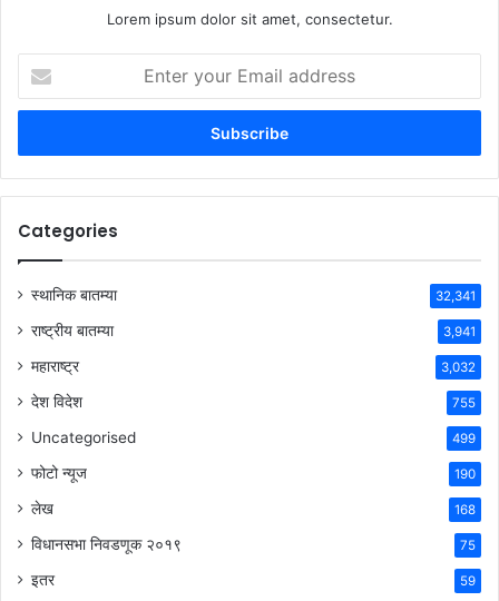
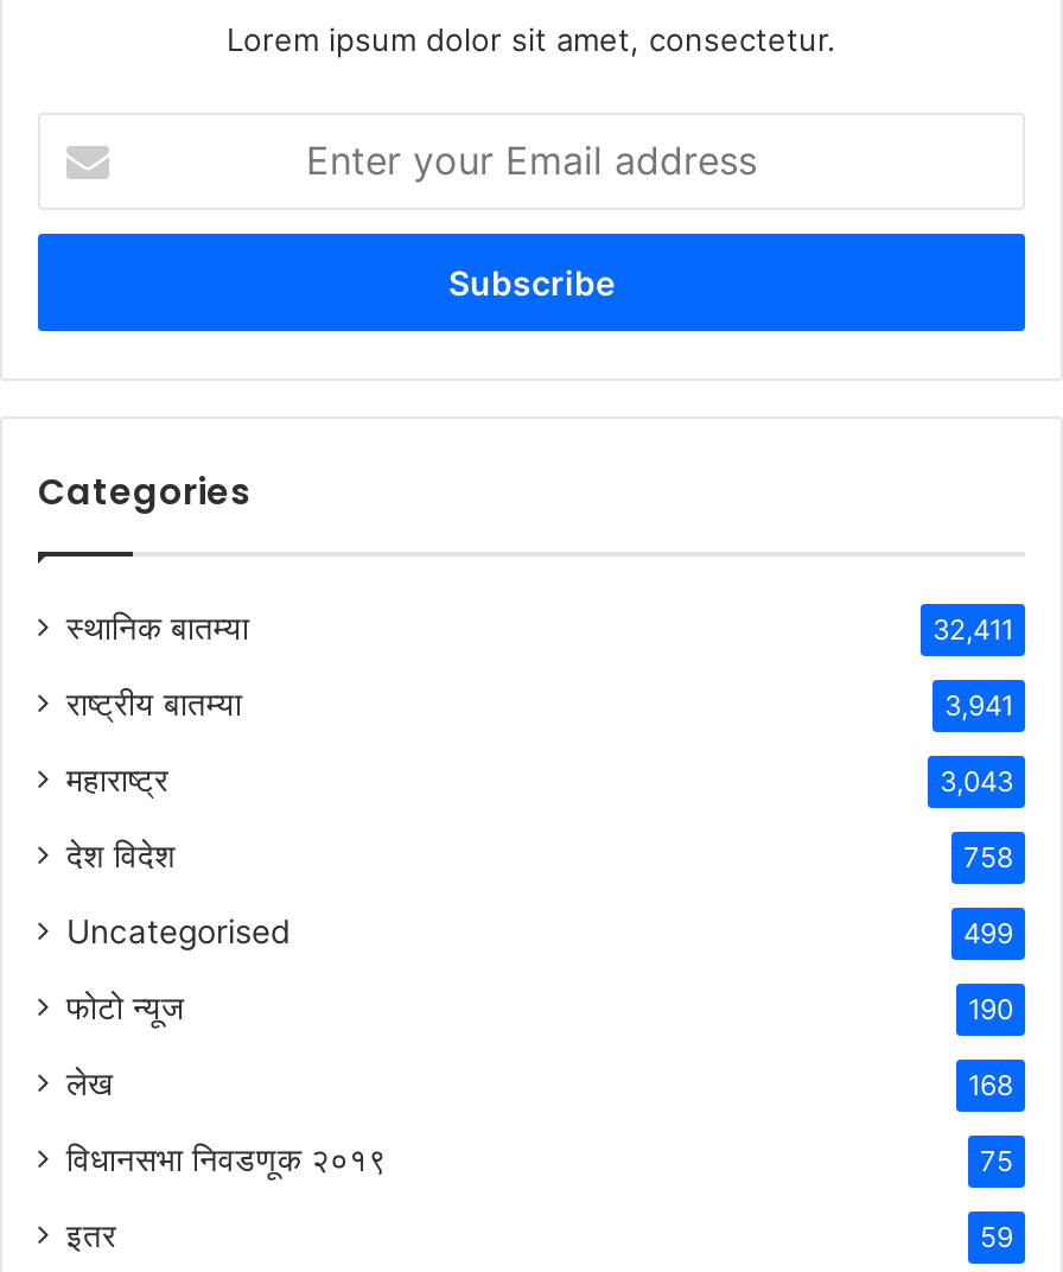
- 32,341
+ 32,411

- 3,032
+ 3,043

- 755
+ 758
